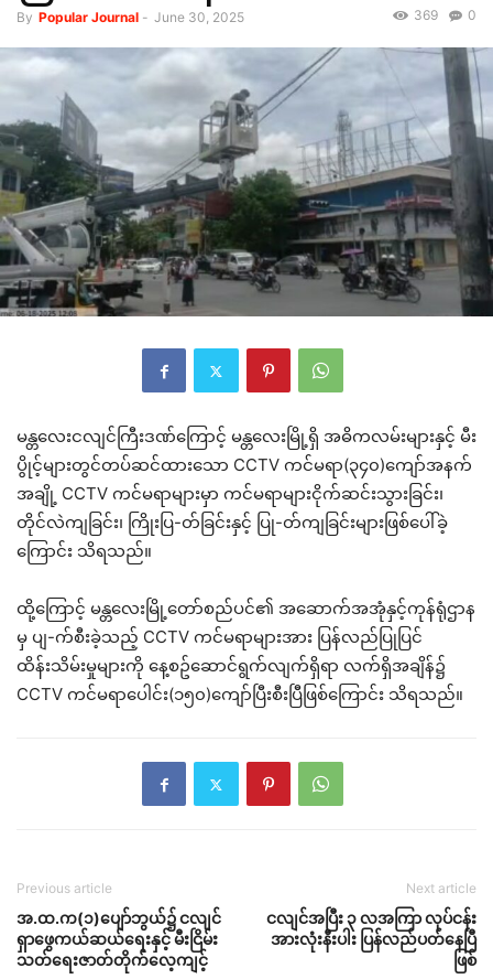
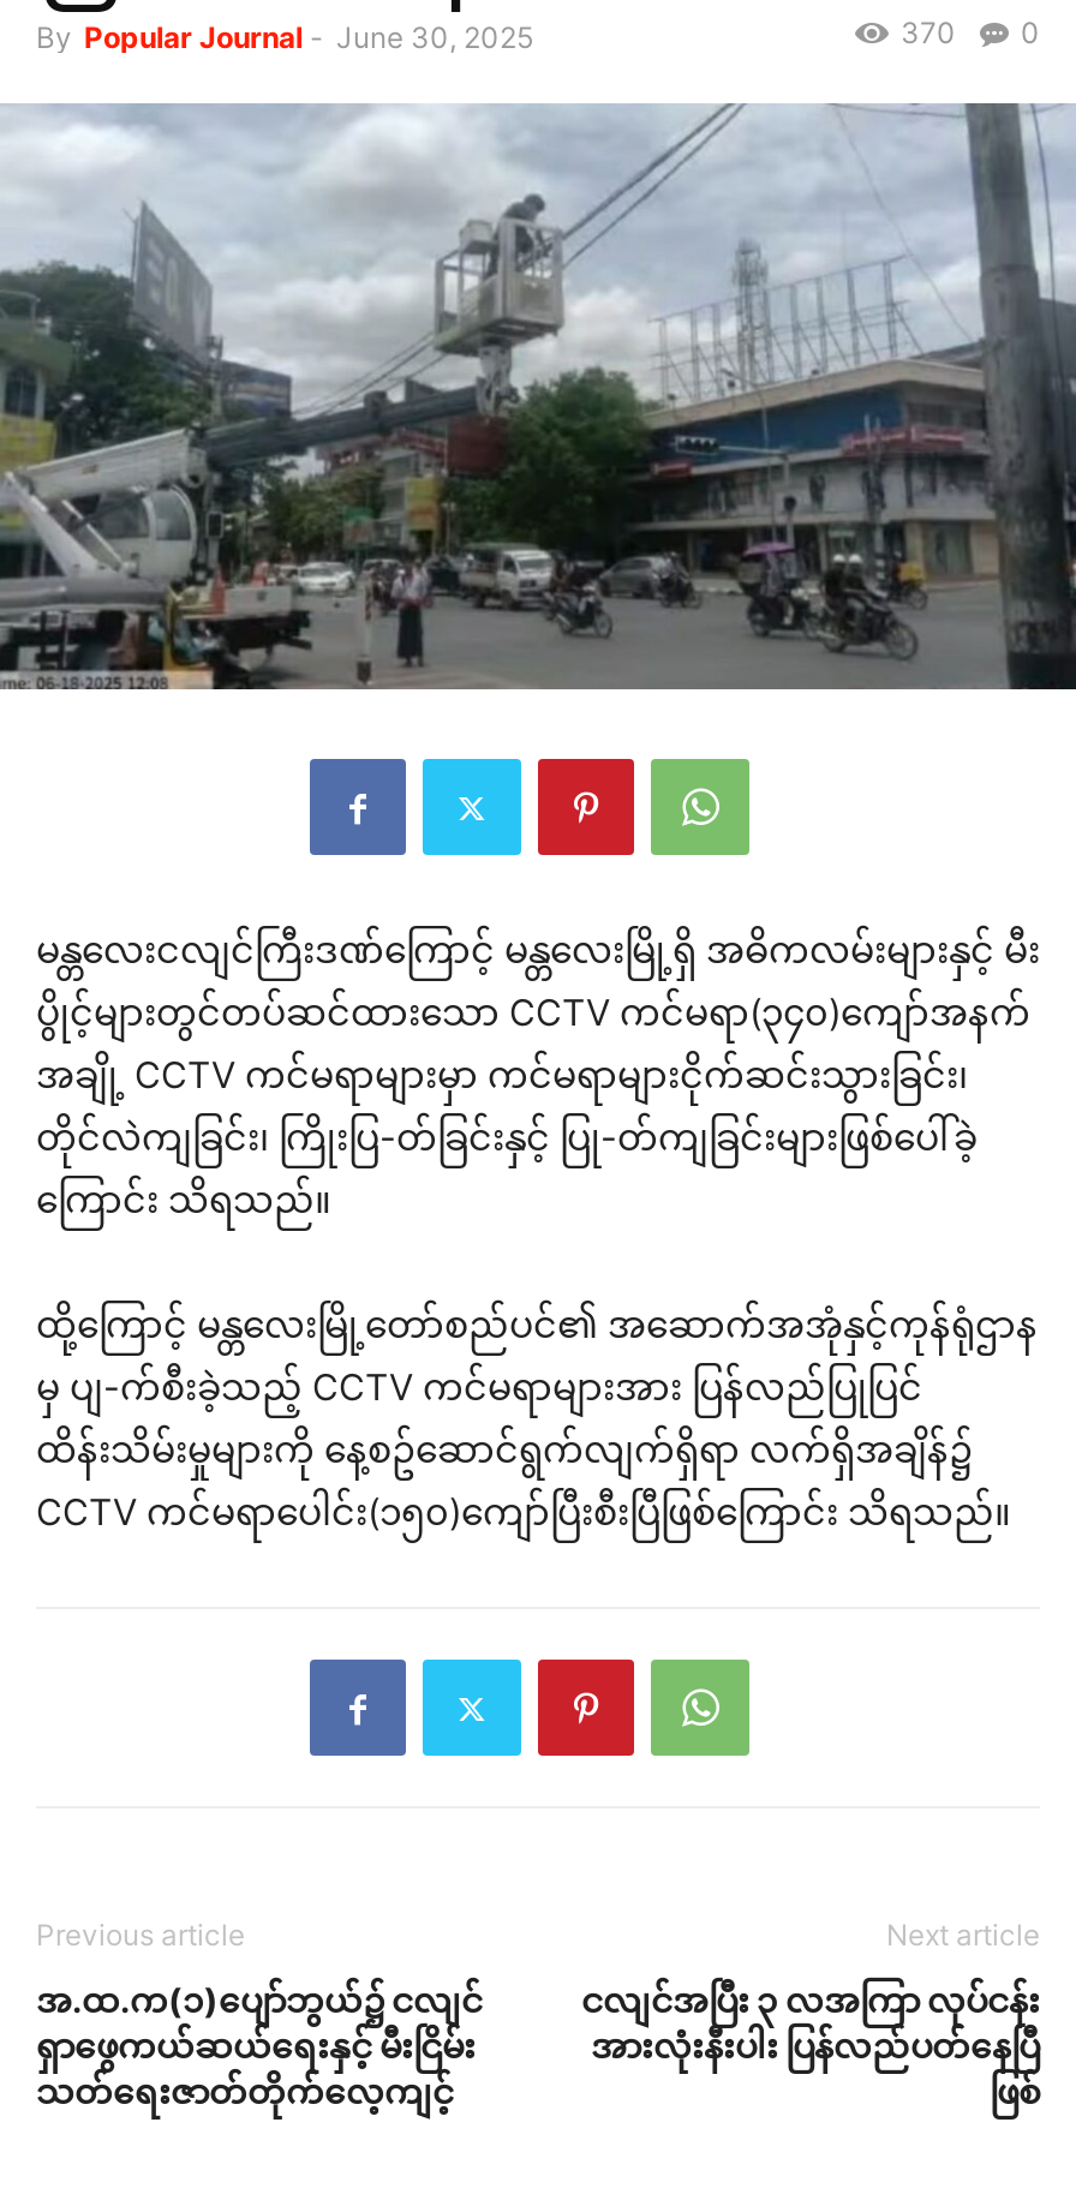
- 369 0
+ 370 0
